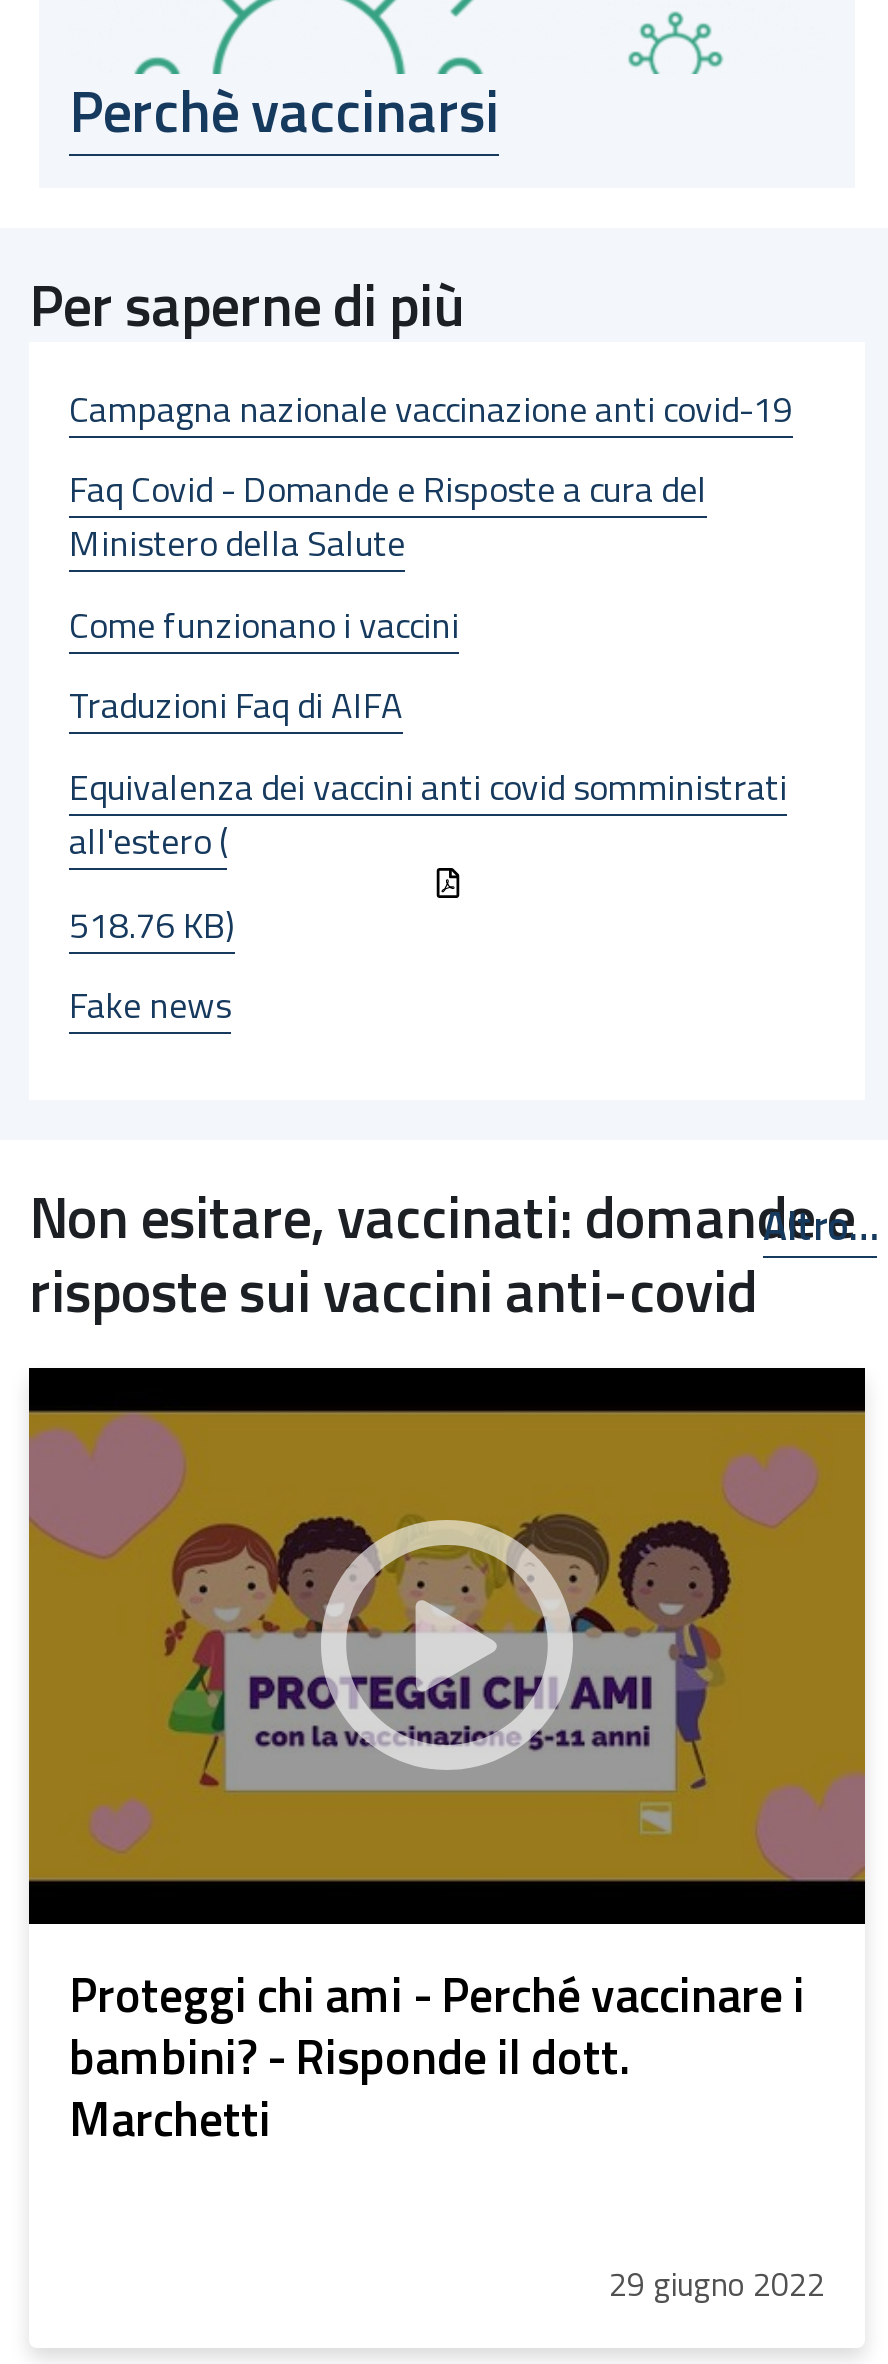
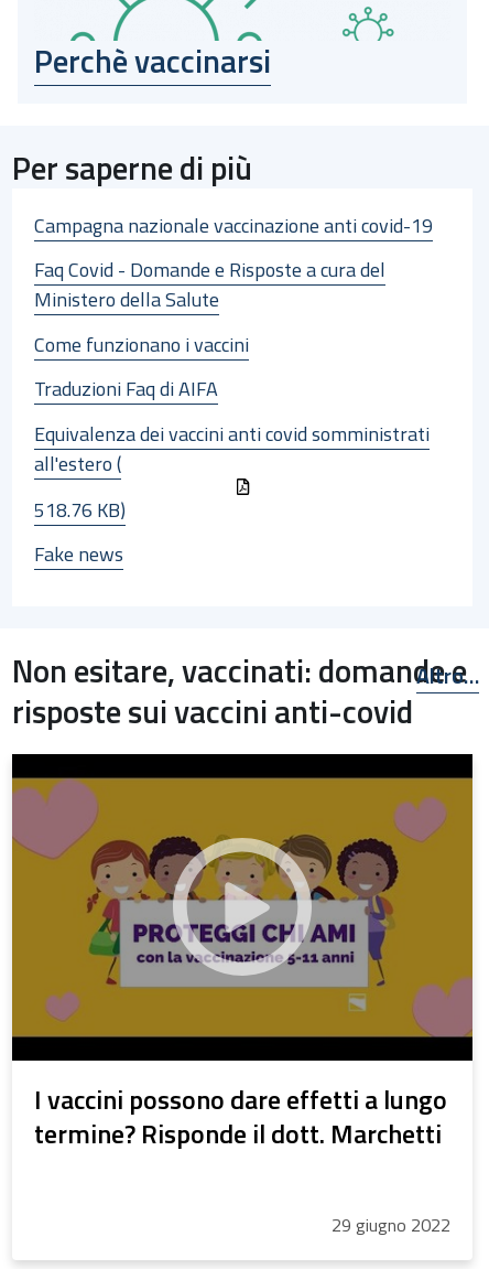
- Proteggi chi ami - Perché vaccinare i
- bambini? - Risponde il dott.
- Marchetti
+ I vaccini possono dare effetti a lungo
+ termine? Risponde il dott. Marchetti
